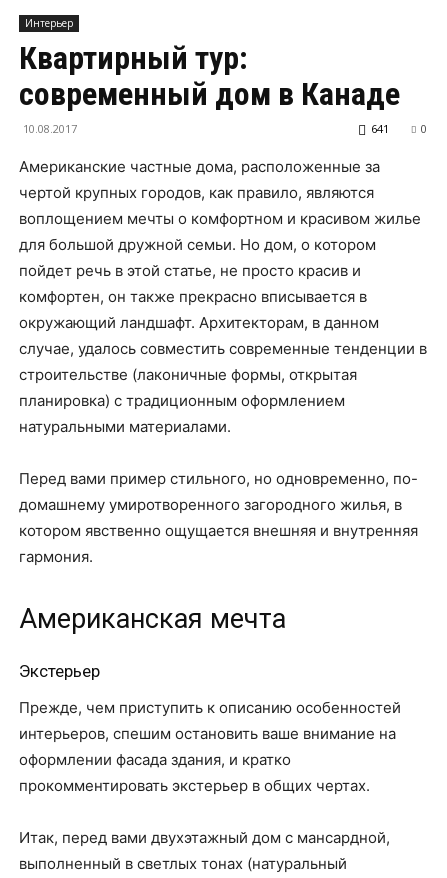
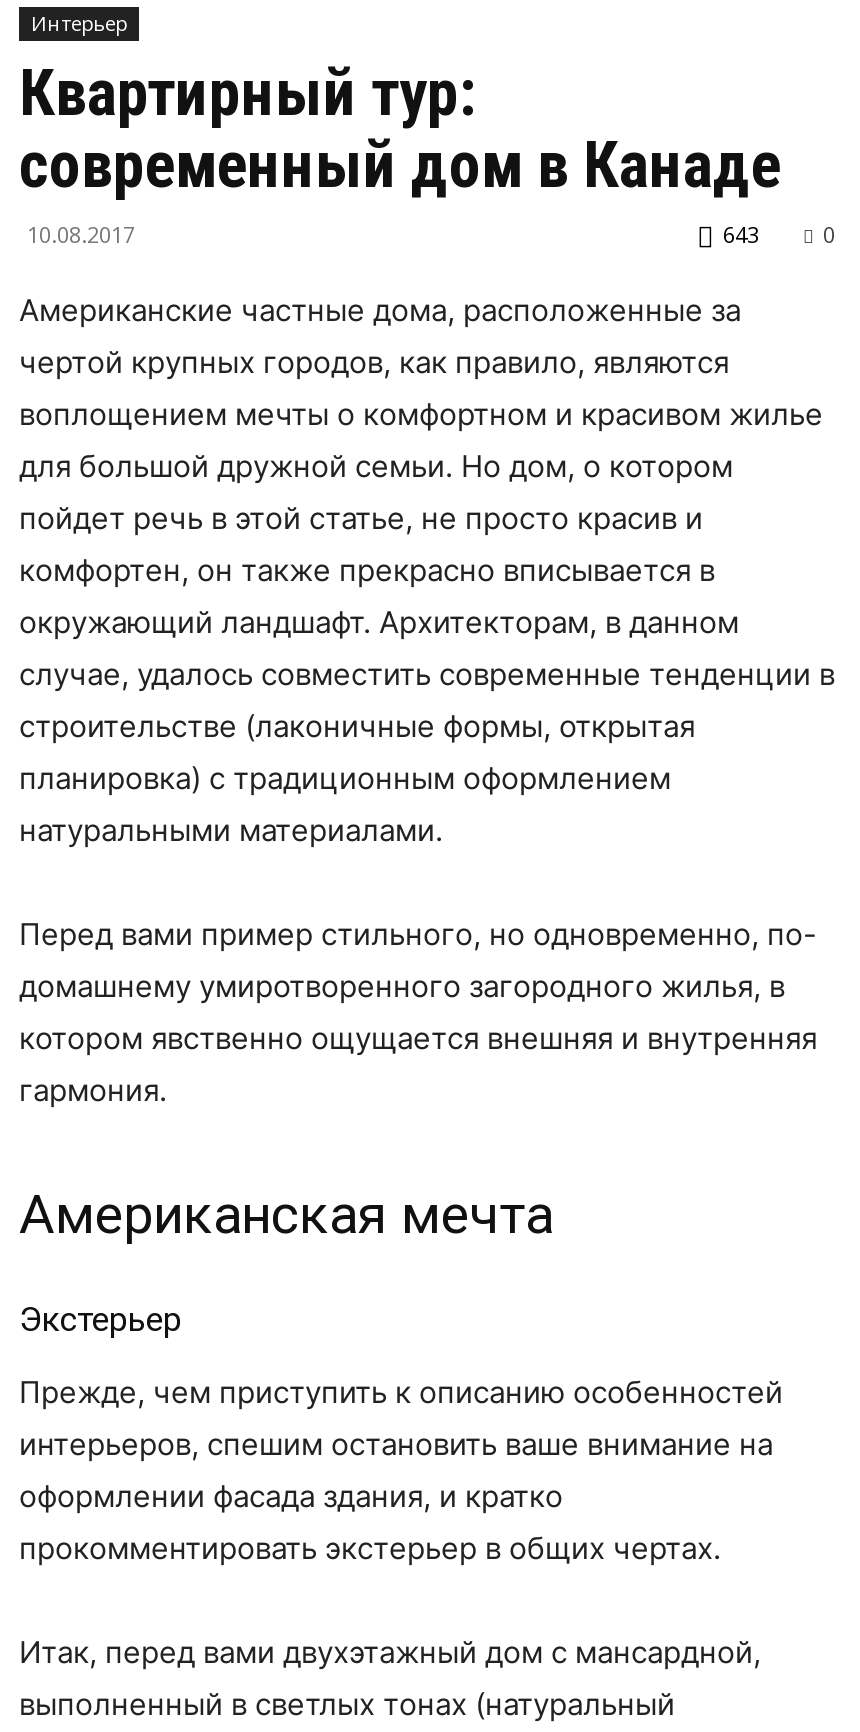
- 641
+ 643
